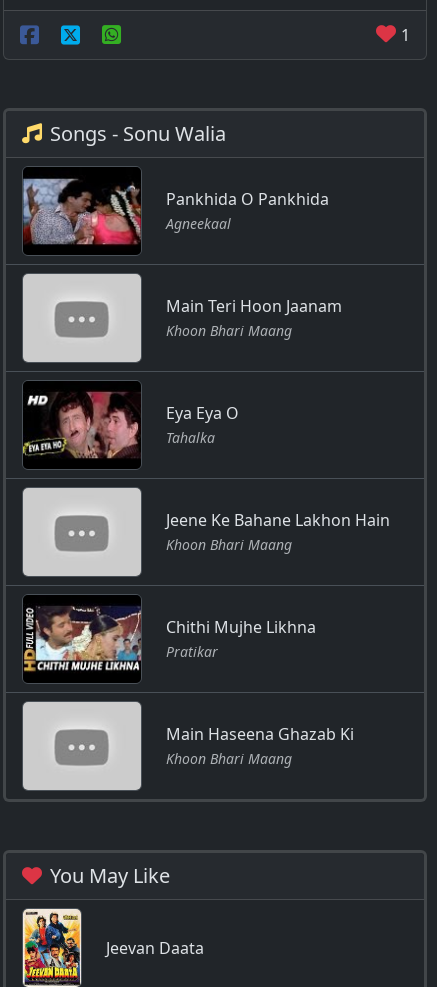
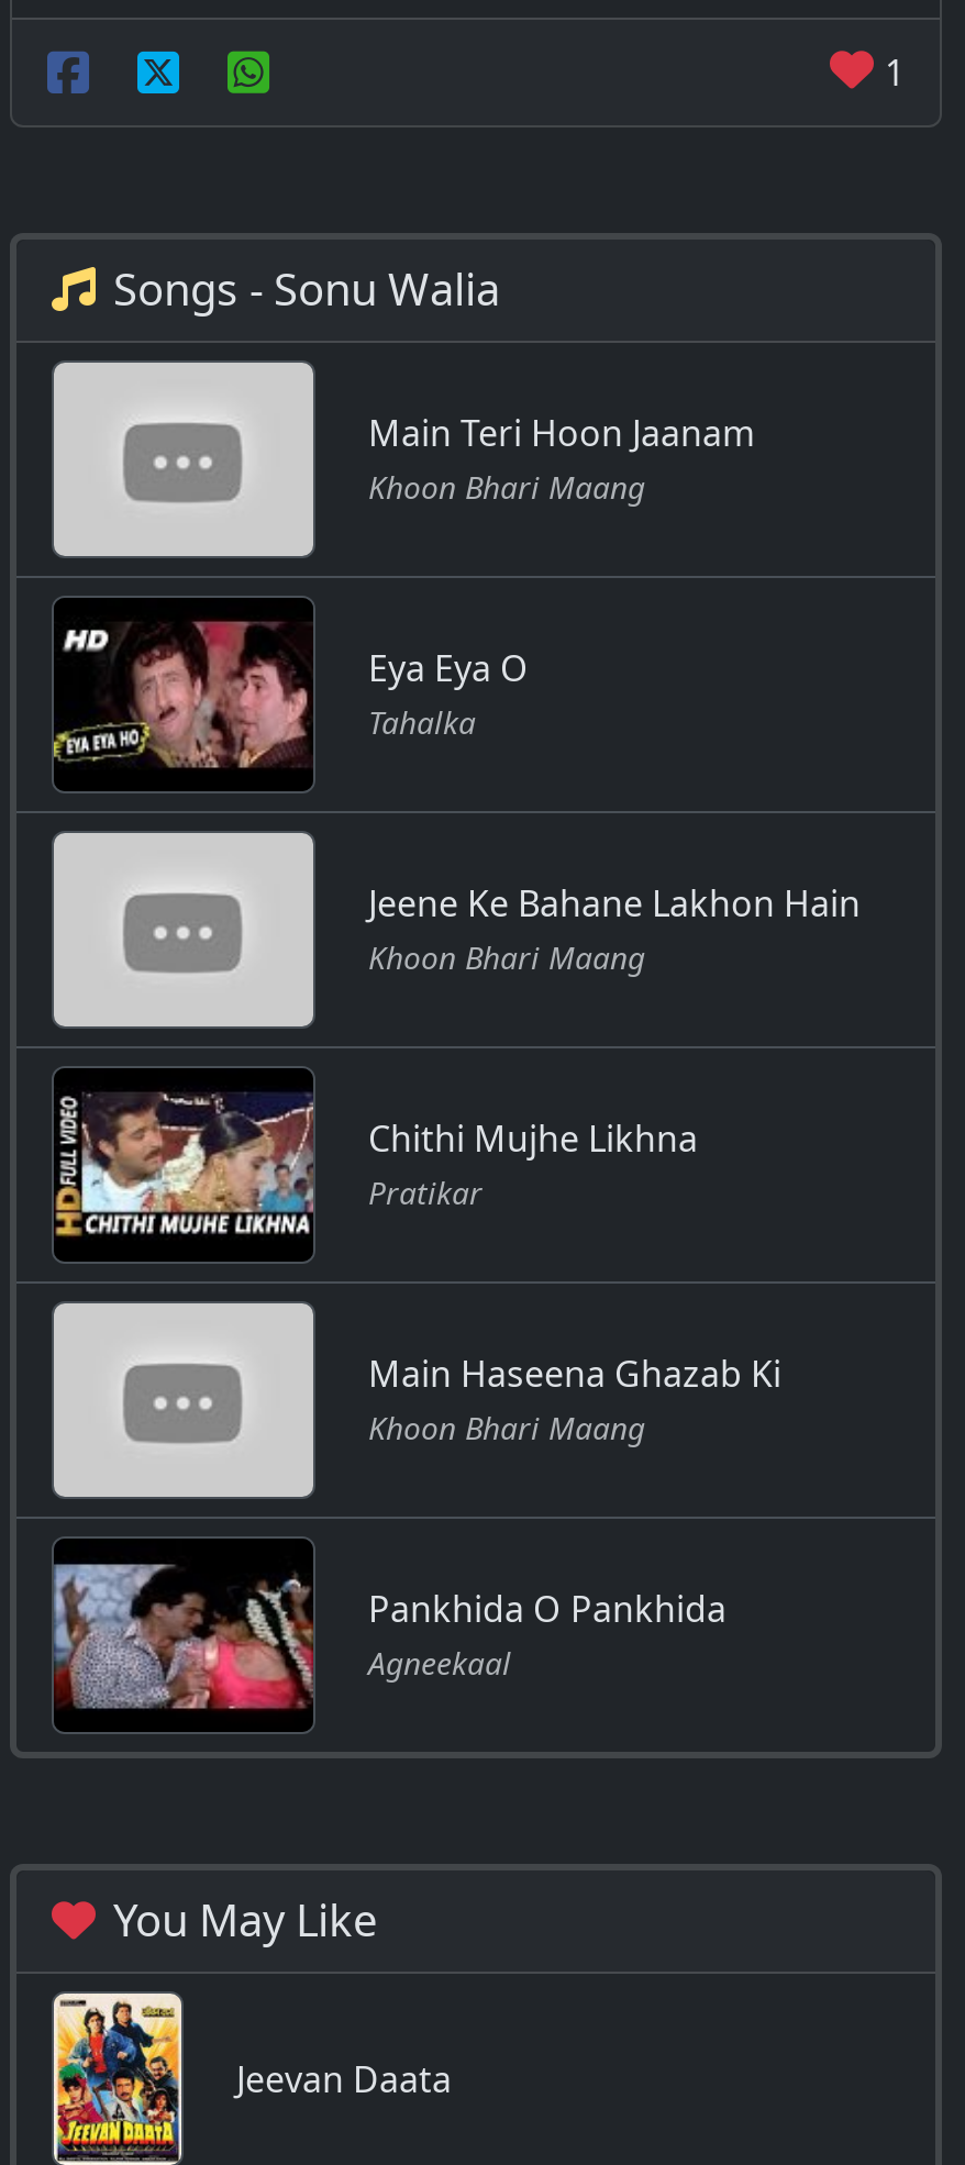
moved down: [image] | Pankhida O Pankhida | Agneekaal

moved up: [image] | Main Teri Hoon Jaanam | Khoon Bhari Maang | ... | Main Haseena Ghazab Ki | Khoon Bhari Maang
